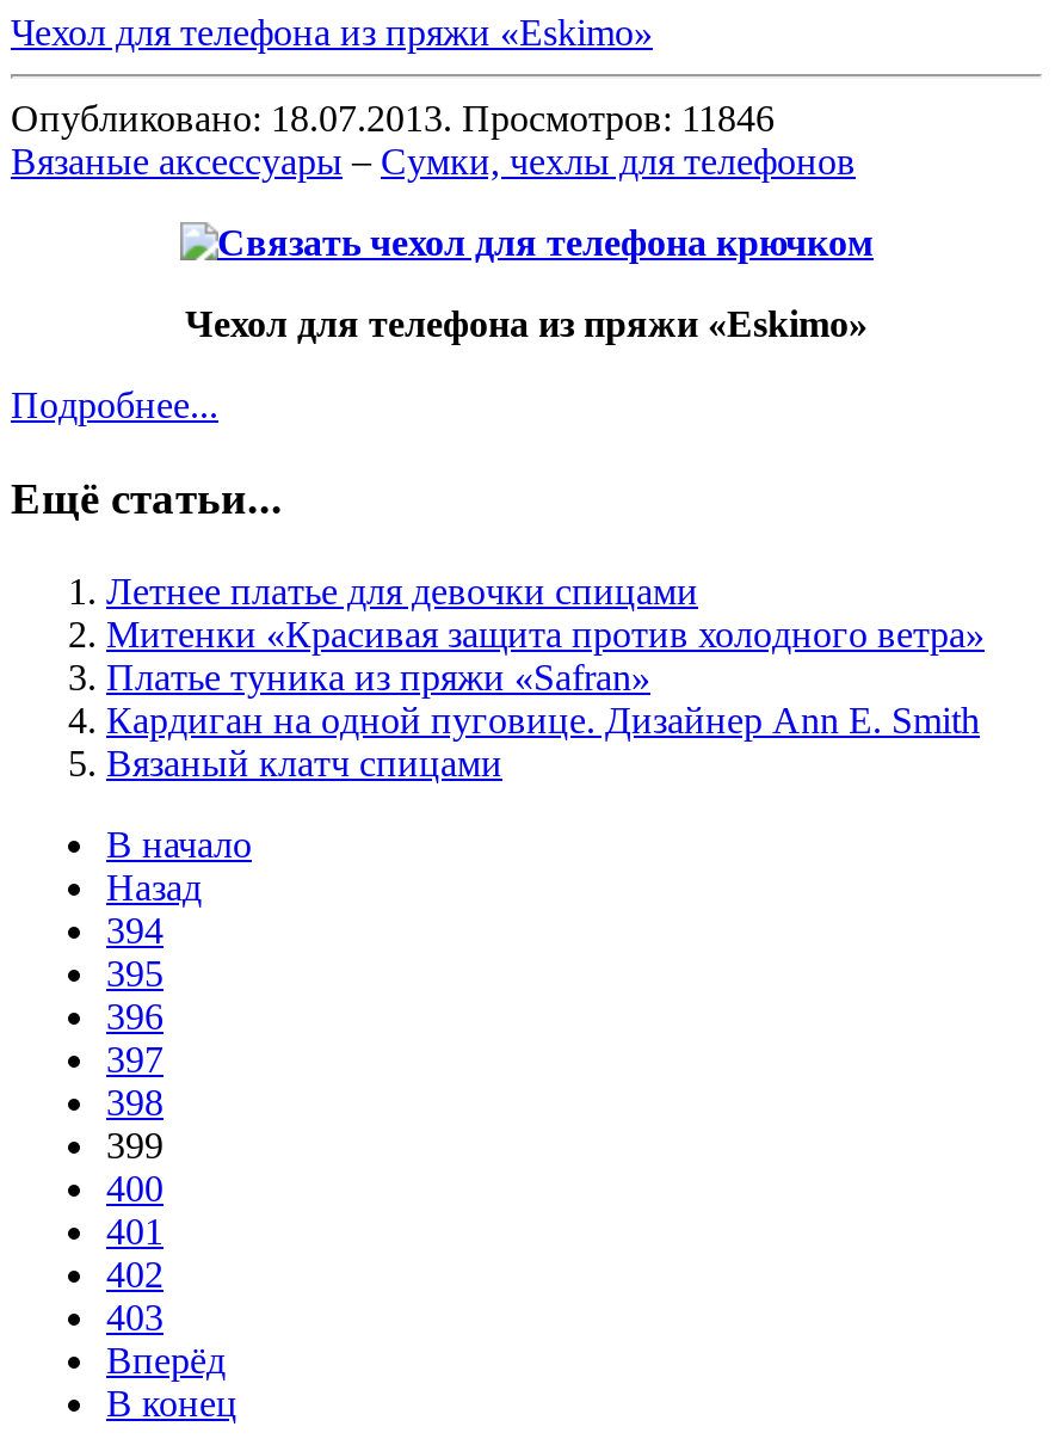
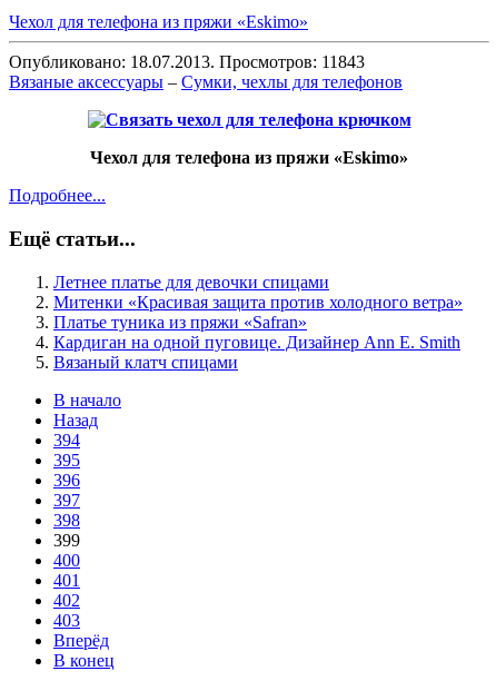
- Опубликовано: 18.07.2013. Просмотров: 11846
+ Опубликовано: 18.07.2013. Просмотров: 11843
